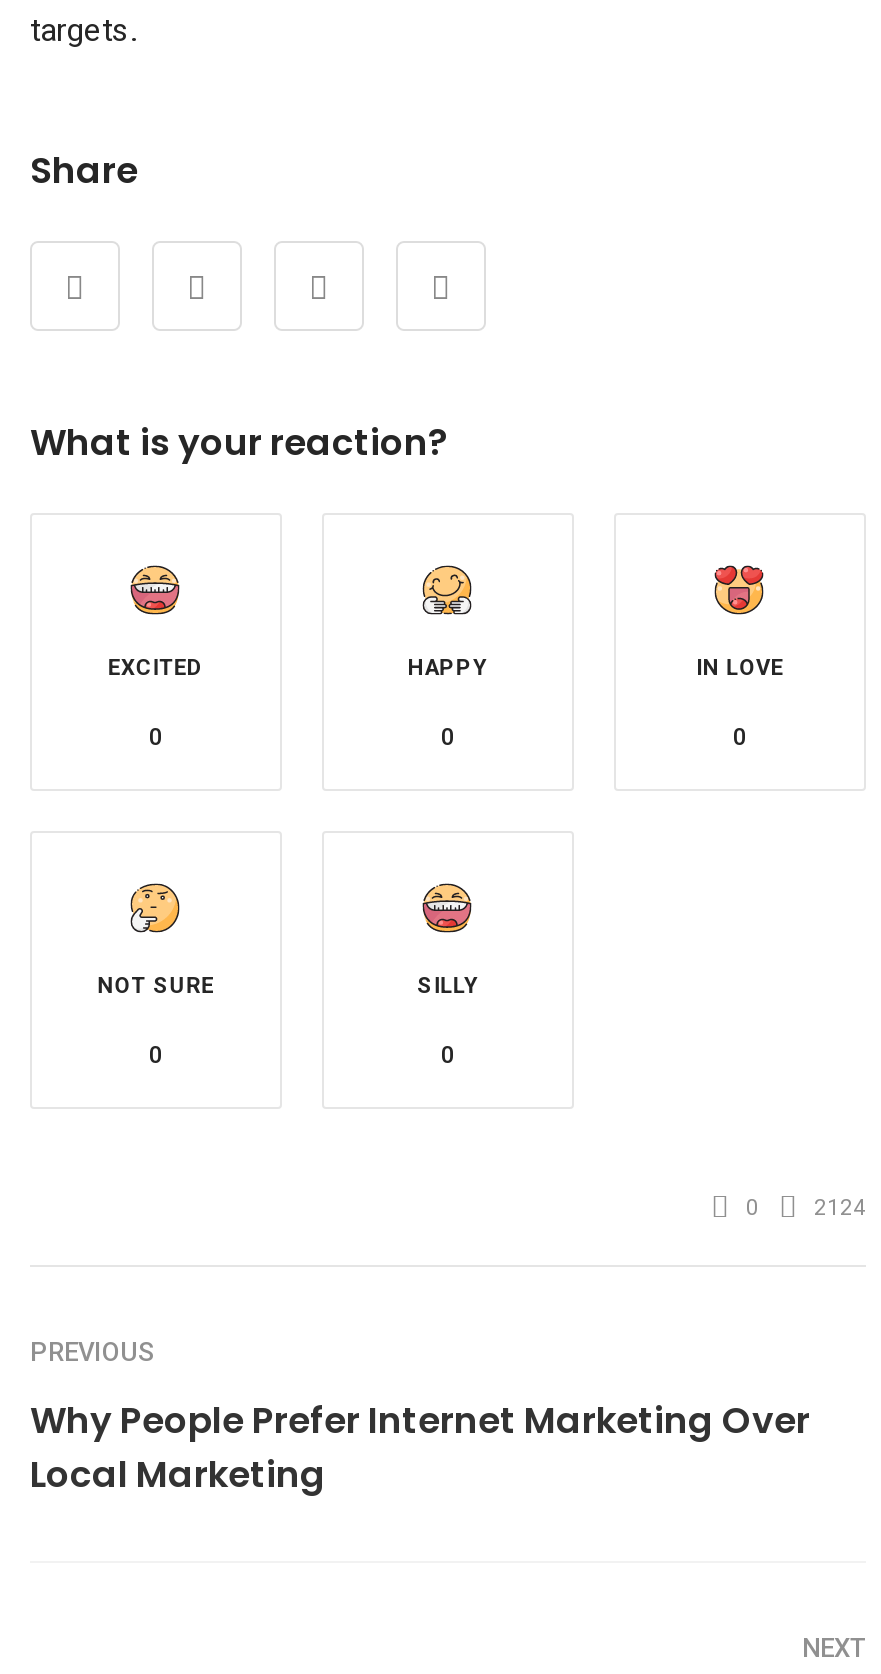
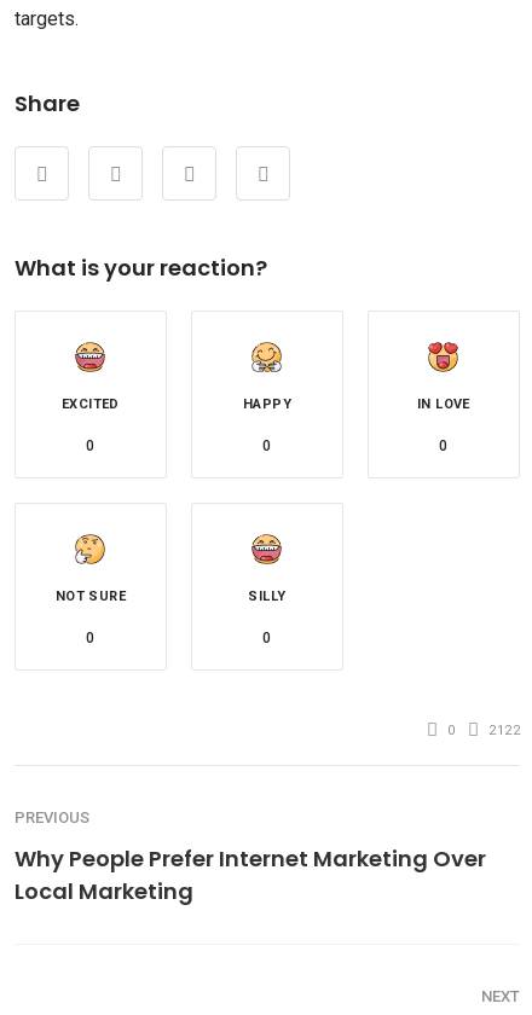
- 2124
+ 2122
